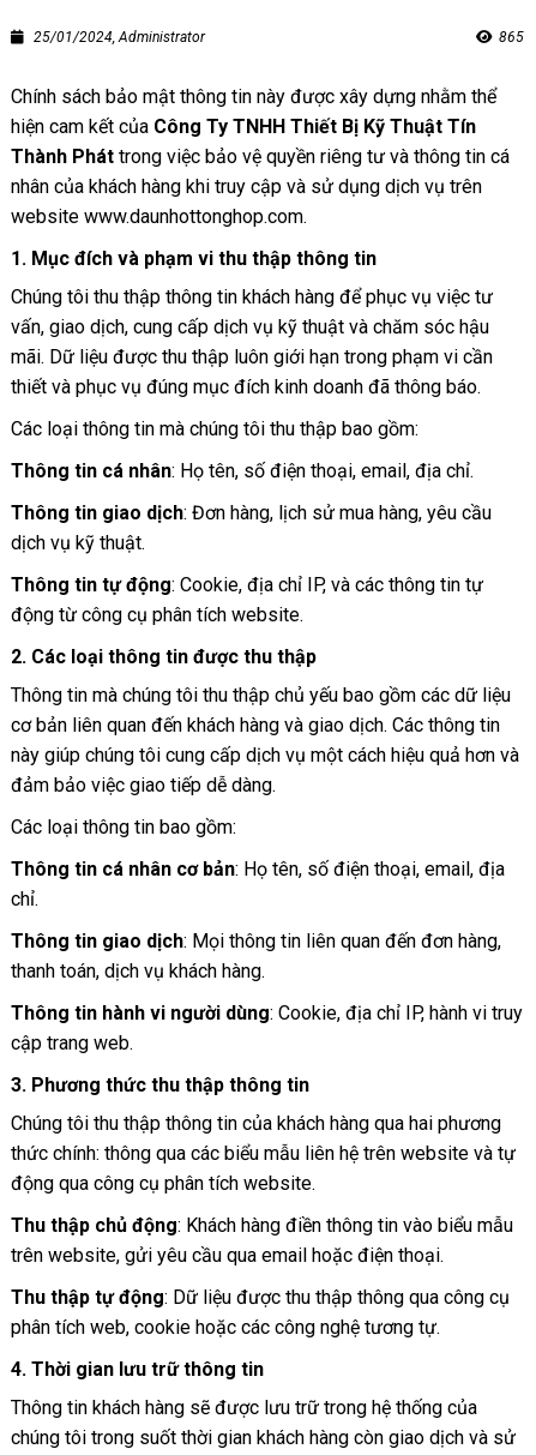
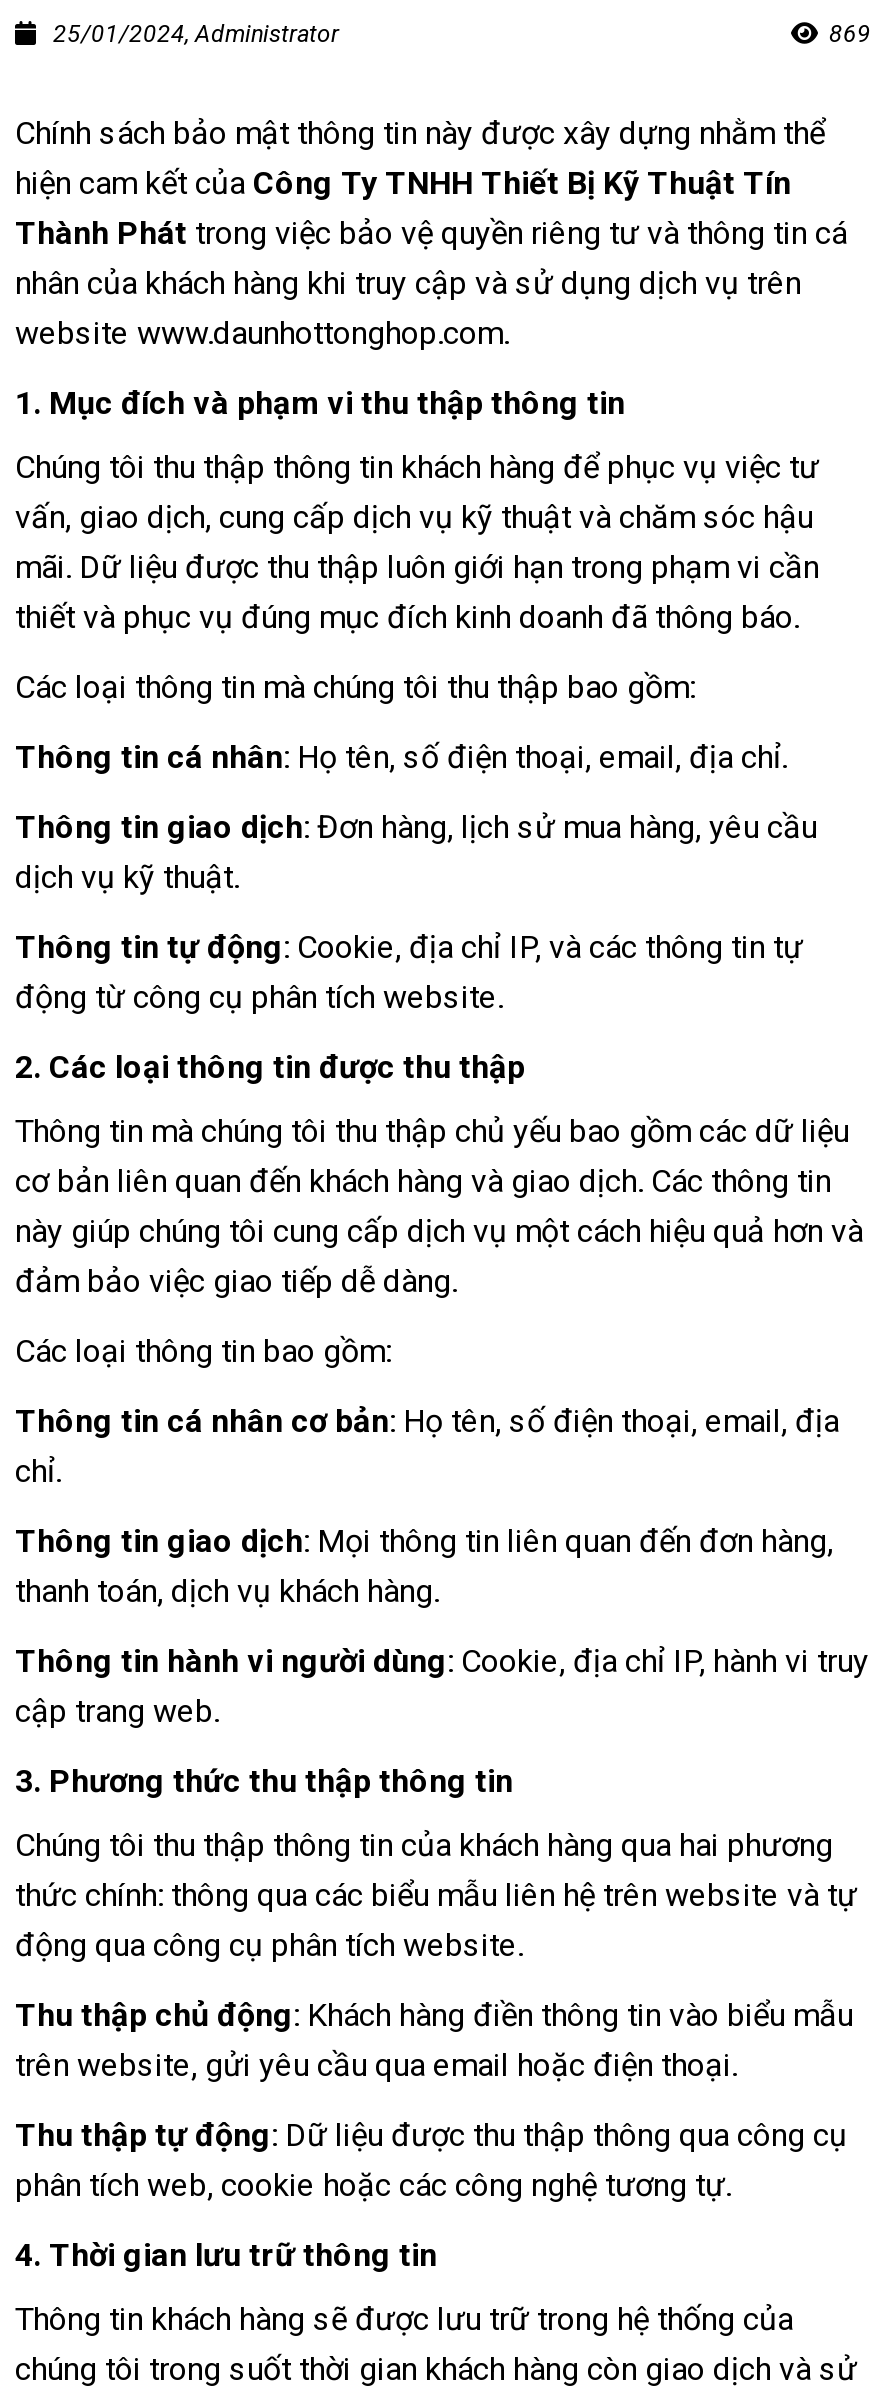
- 865
+ 869
